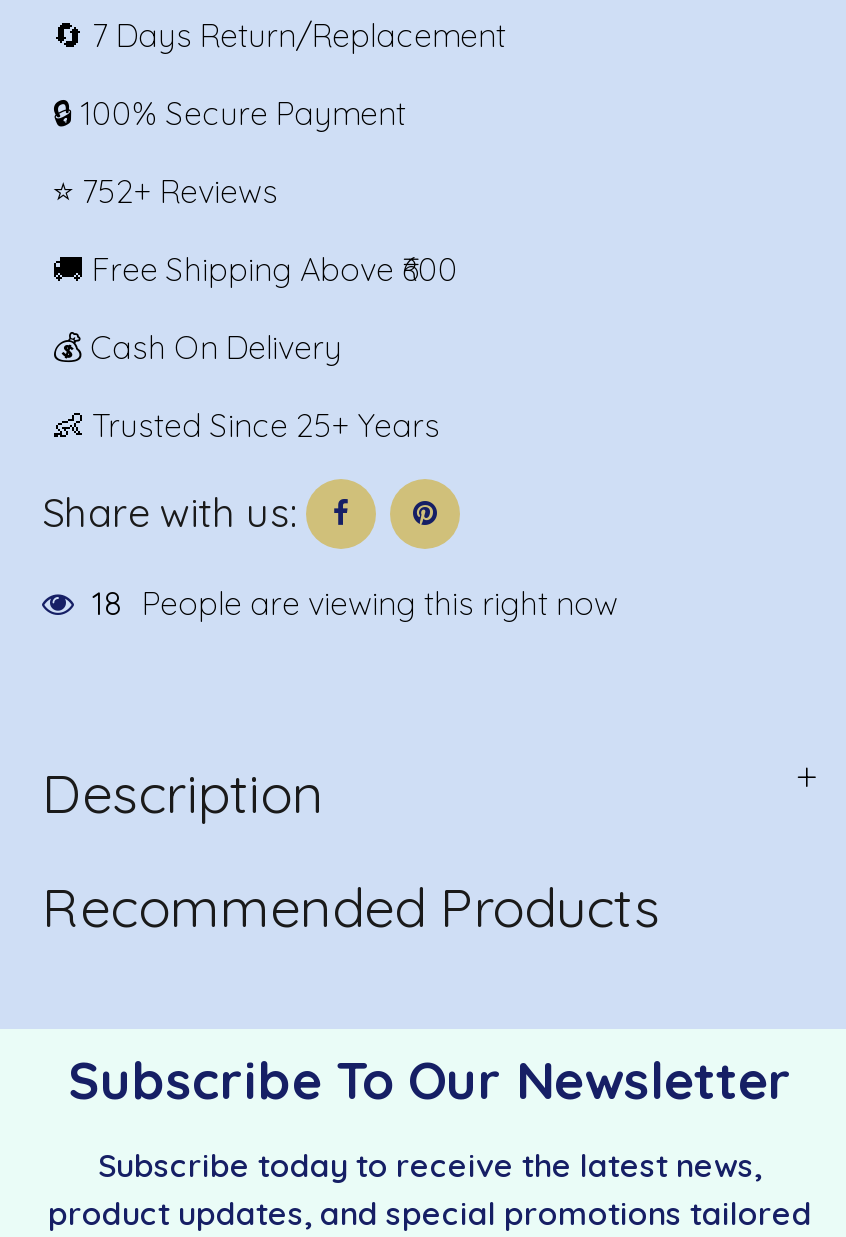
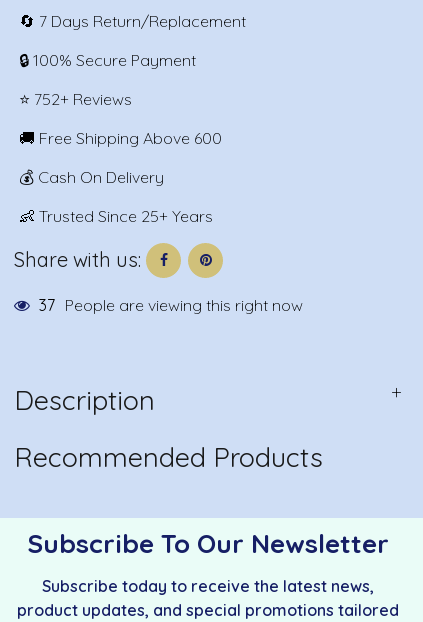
- 18 People are viewing this right now
+ 37 People are viewing this right now
